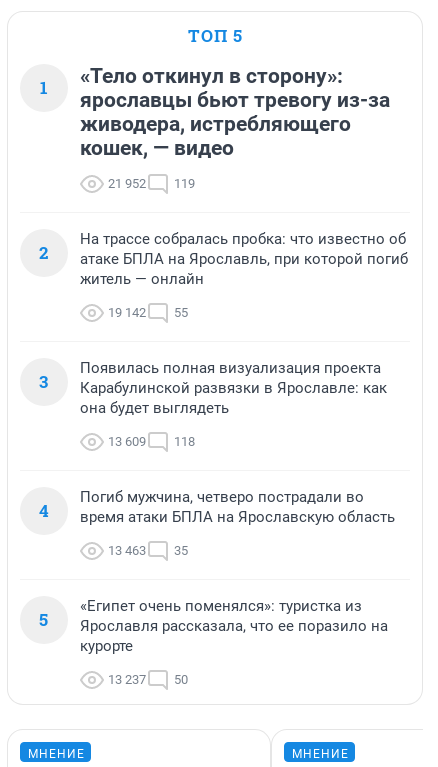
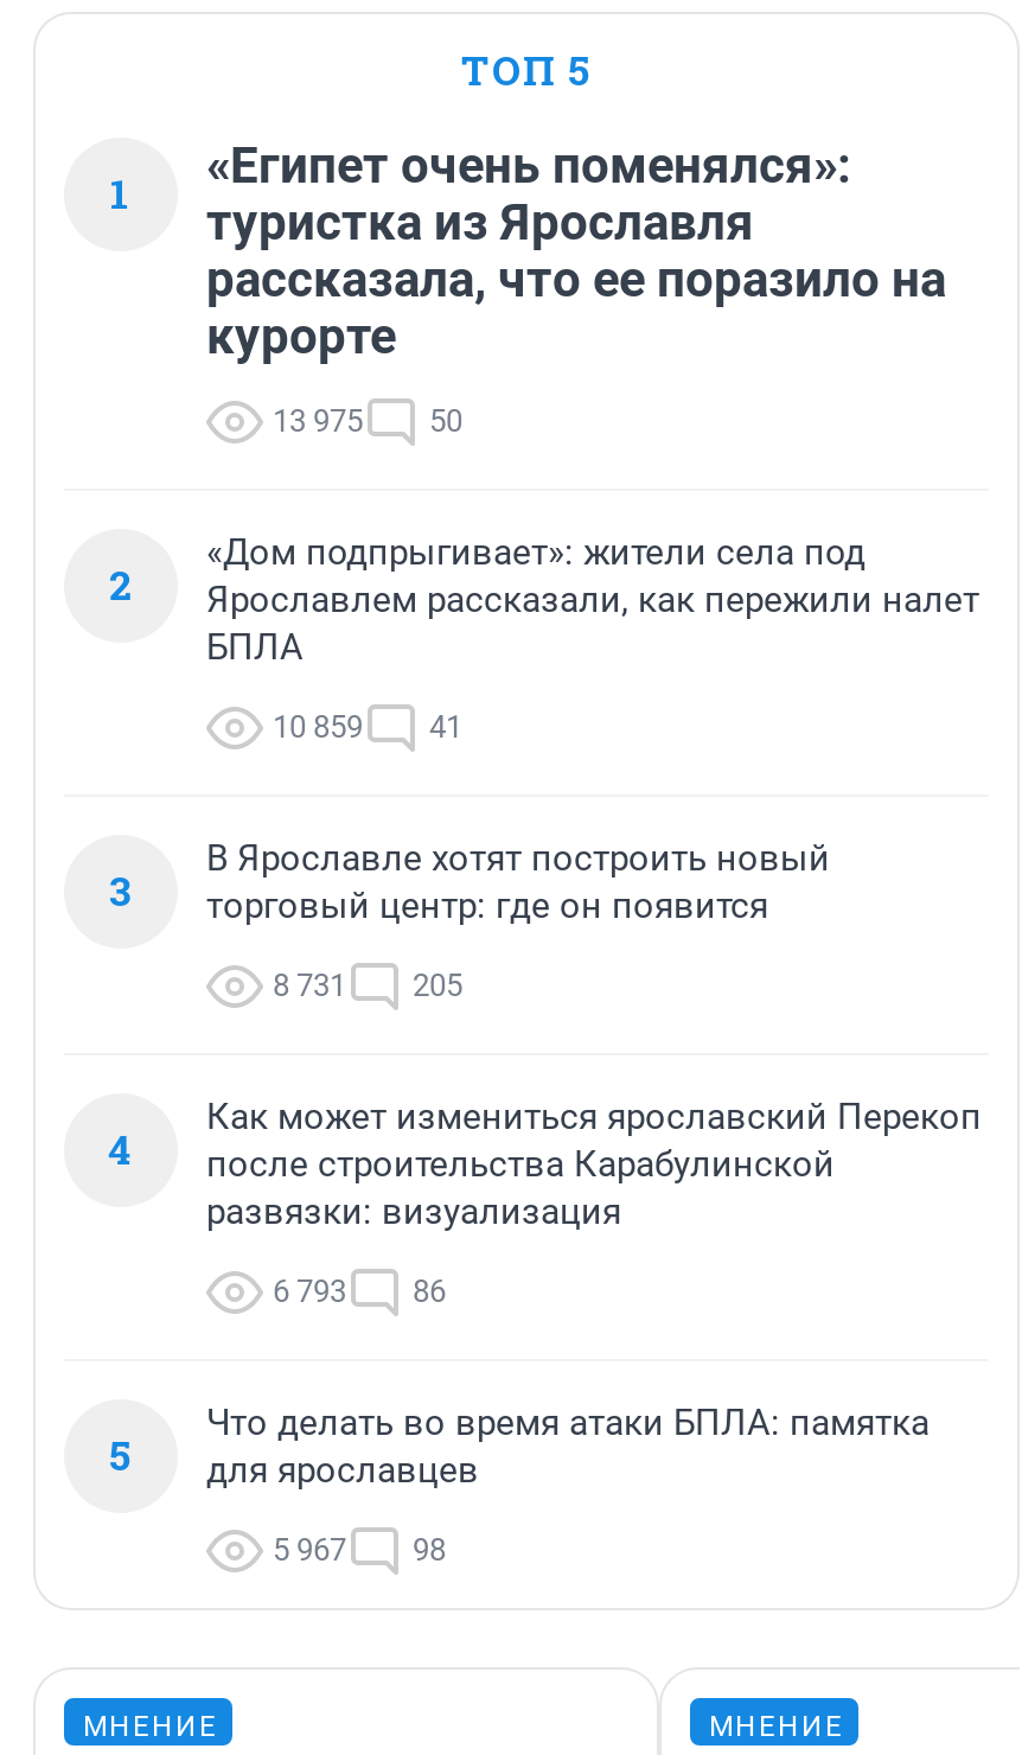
- «Тело откинул в сторону»:
- ярославцы бьют тревогу из-за
- живодера, истребляющего
- кошек, — видео
+ «Египет очень поменялся»:
+ туристка из Ярославля
+ рассказала, что ее поразило на
+ курорте

- 21 952
- 119
+ 13 975
+ 50

- На трассе собралась пробка: что известно об
- атаке БПЛА на Ярославль, при которой погиб
- житель — онлайн
+ «Дом подпрыгивает»: жители села под
+ Ярославлем рассказали, как пережили налет
+ БПЛА

- 19 142
- 55
+ 10 859
+ 41

- Появилась полная визуализация проекта
- Карабулинской развязки в Ярославле: как
- она будет выглядеть
+ В Ярославле хотят построить новый
+ торговый центр: где он появится

- 13 609
- 118
+ 8 731
+ 205

- Погиб мужчина, четверо пострадали во
- время атаки БПЛА на Ярославскую область
+ Как может измениться ярославский Перекоп
+ после строительства Карабулинской
+ развязки: визуализация

- 13 463
- 35
+ 6 793
+ 86

- «Египет очень поменялся»: туристка из
- Ярославля рассказала, что ее поразило на
- курорте
+ Что делать во время атаки БПЛА: памятка
+ для ярославцев

- 13 237
- 50
+ 5 967
+ 98
